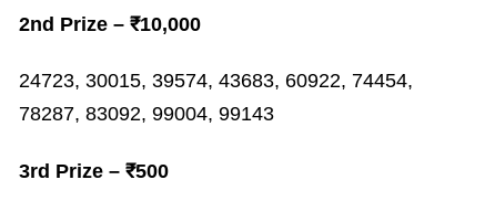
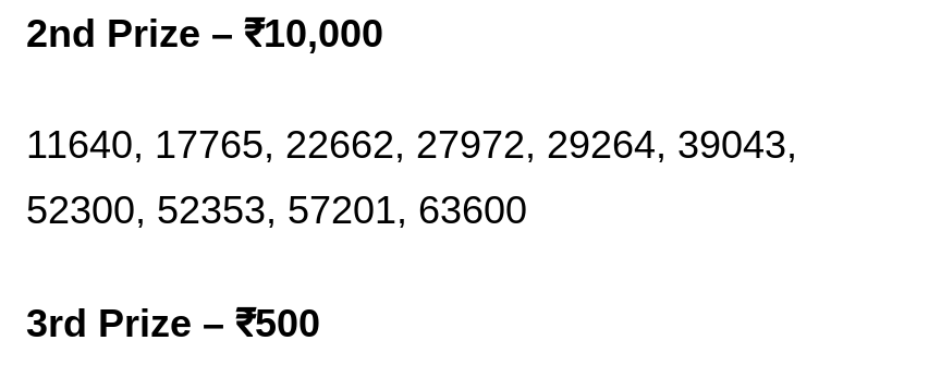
- 24723, 30015, 39574, 43683, 60922, 74454,
+ 11640, 17765, 22662, 27972, 29264, 39043,

- 78287, 83092, 99004, 99143
+ 52300, 52353, 57201, 63600
